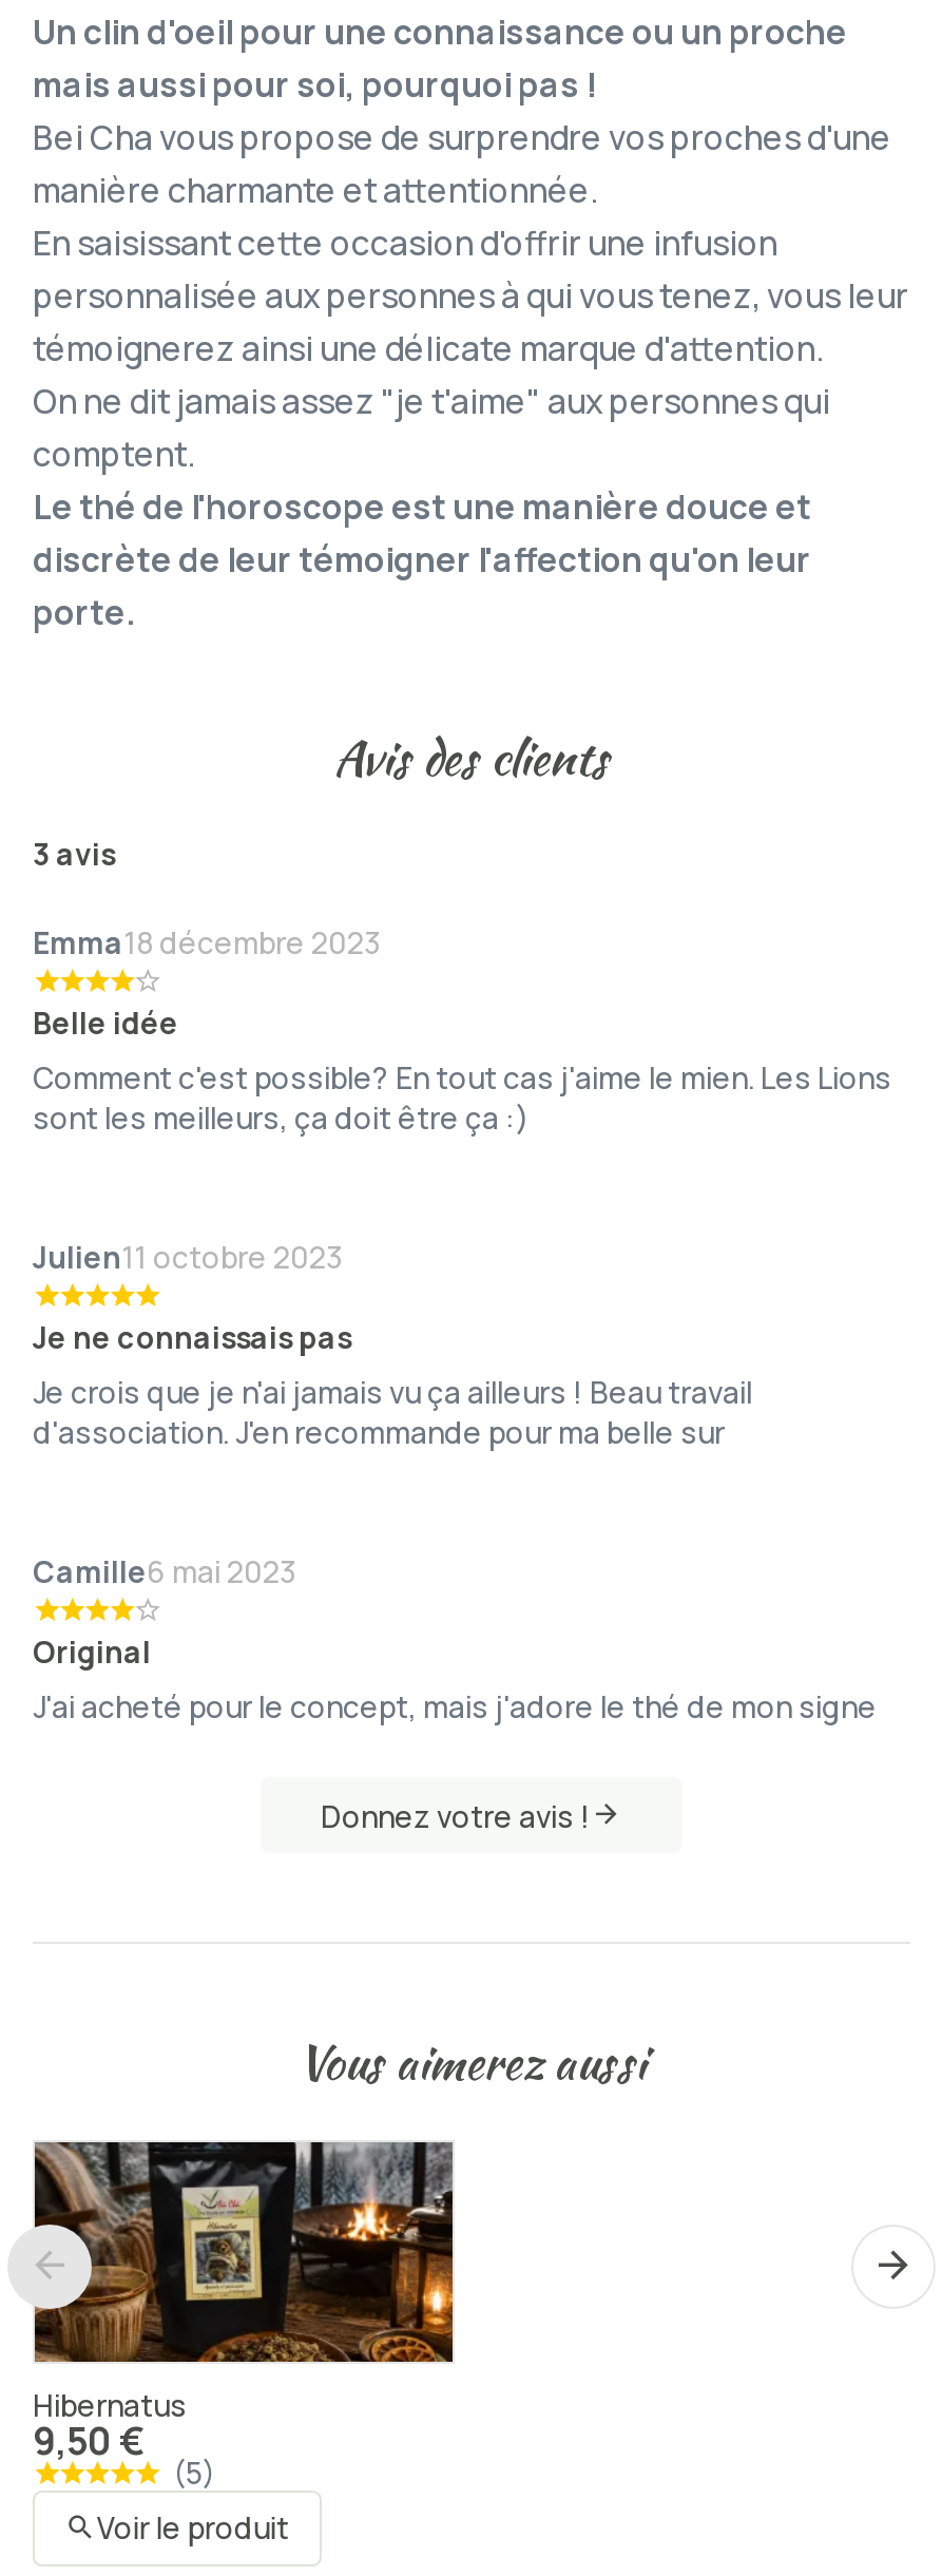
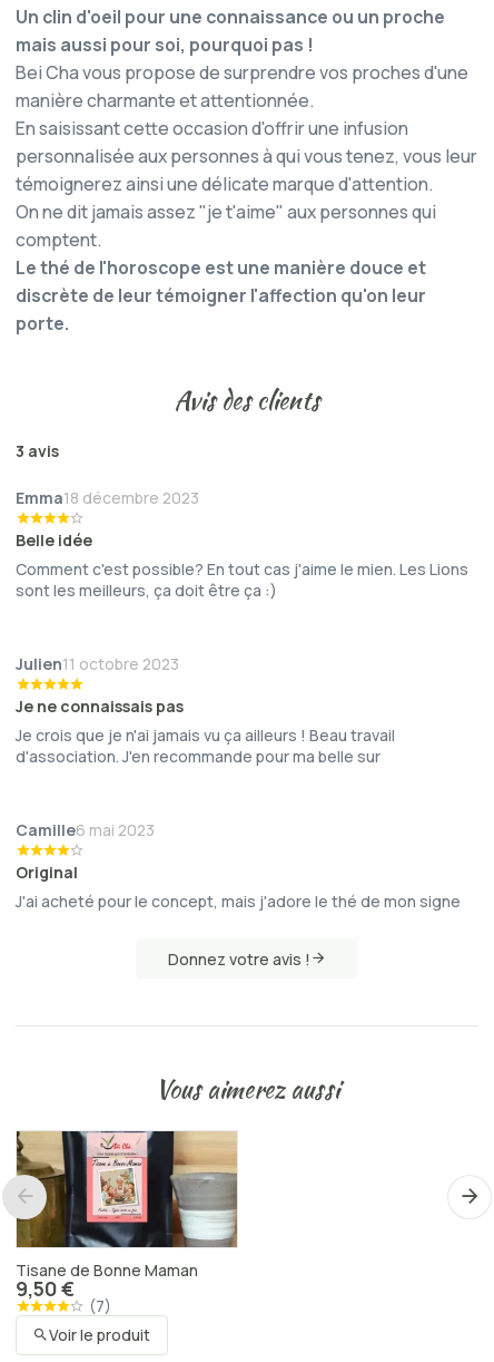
- [image]
- Hibernatus
+ [image]
+ Tisane de Bonne Maman

- (5)
+ (7)
